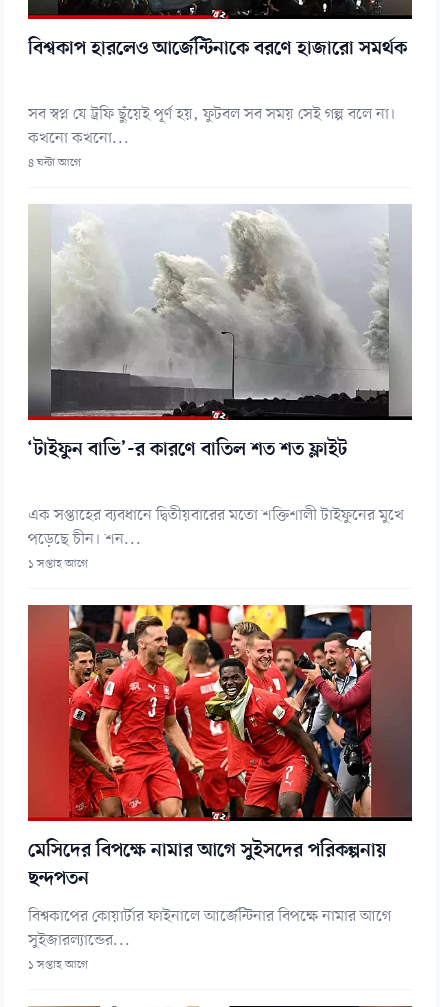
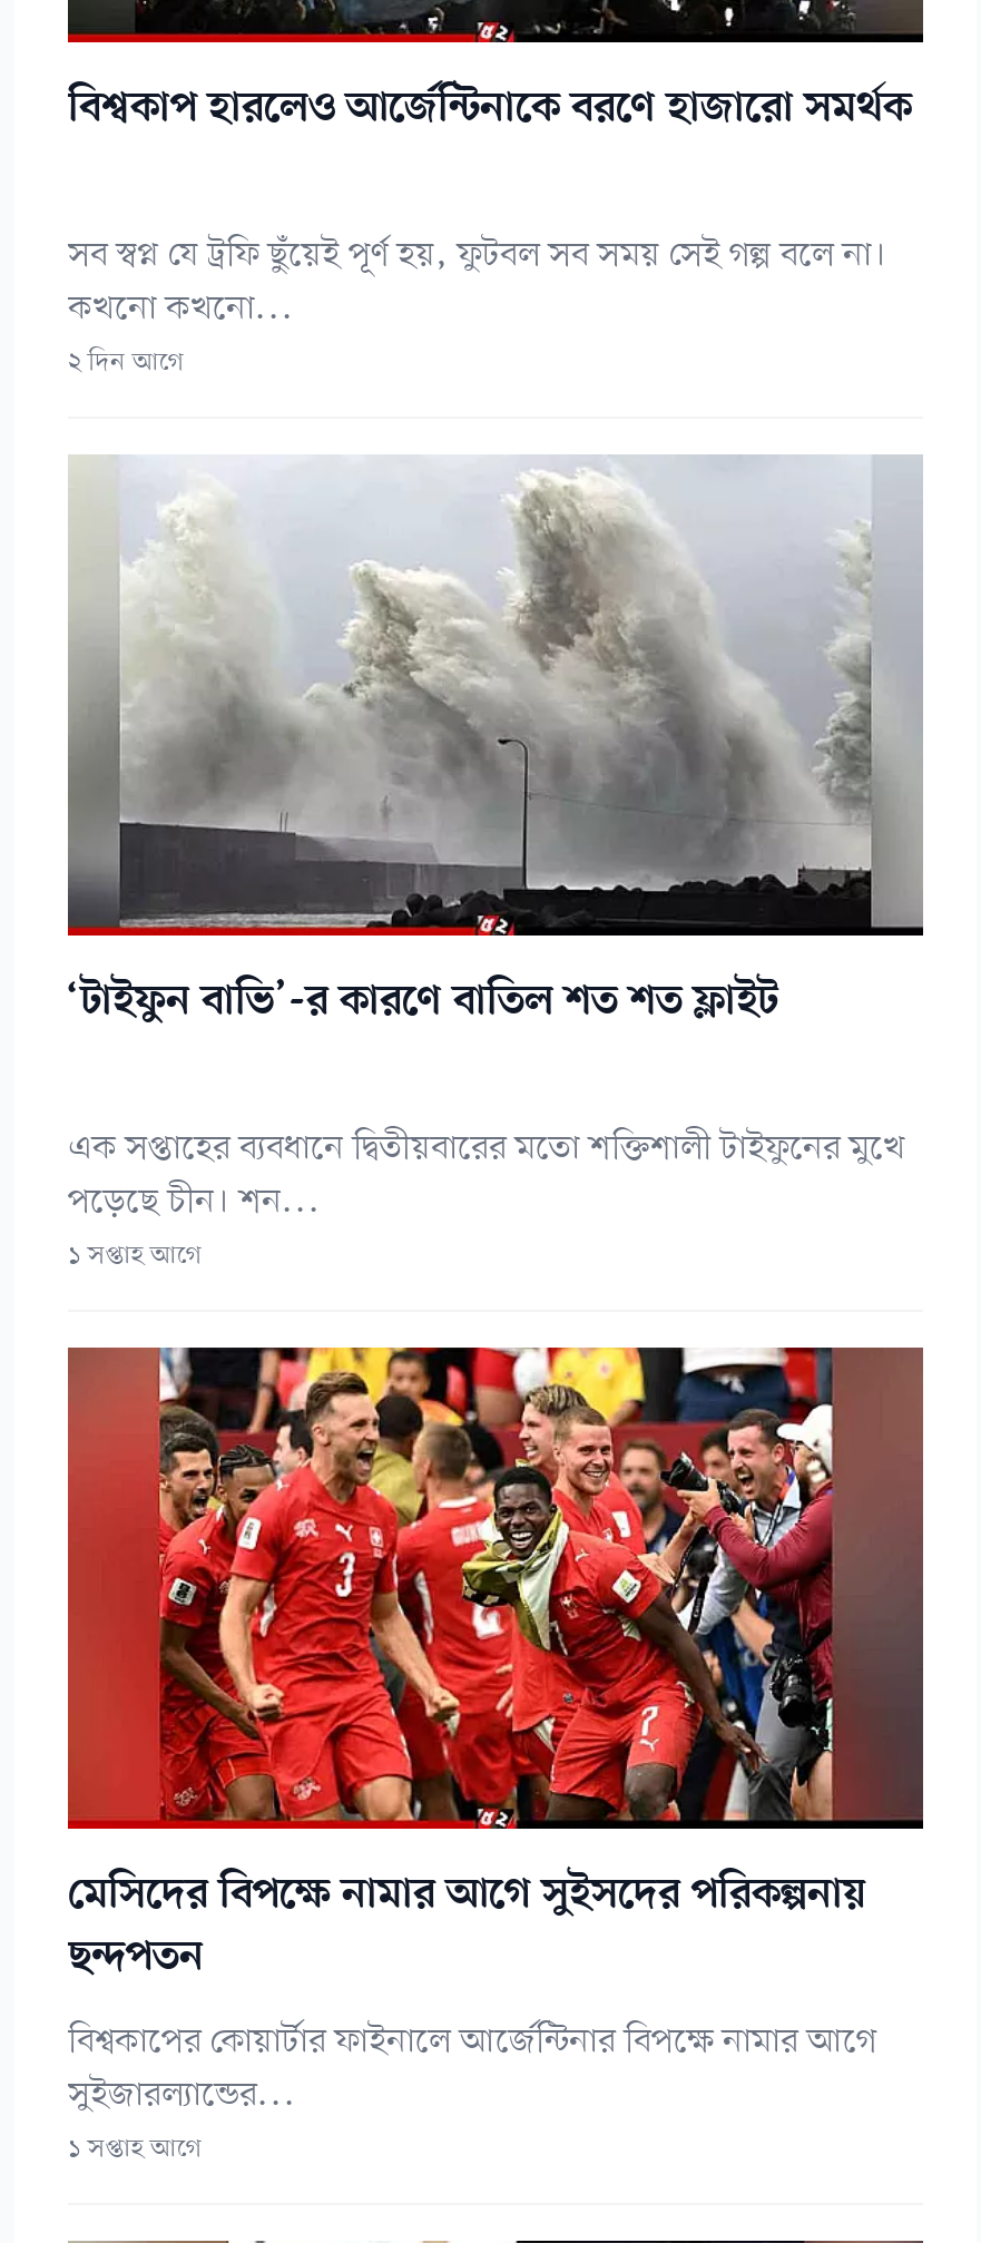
- ৪ ঘন্টা আগে
+ ২ দিন আগে
